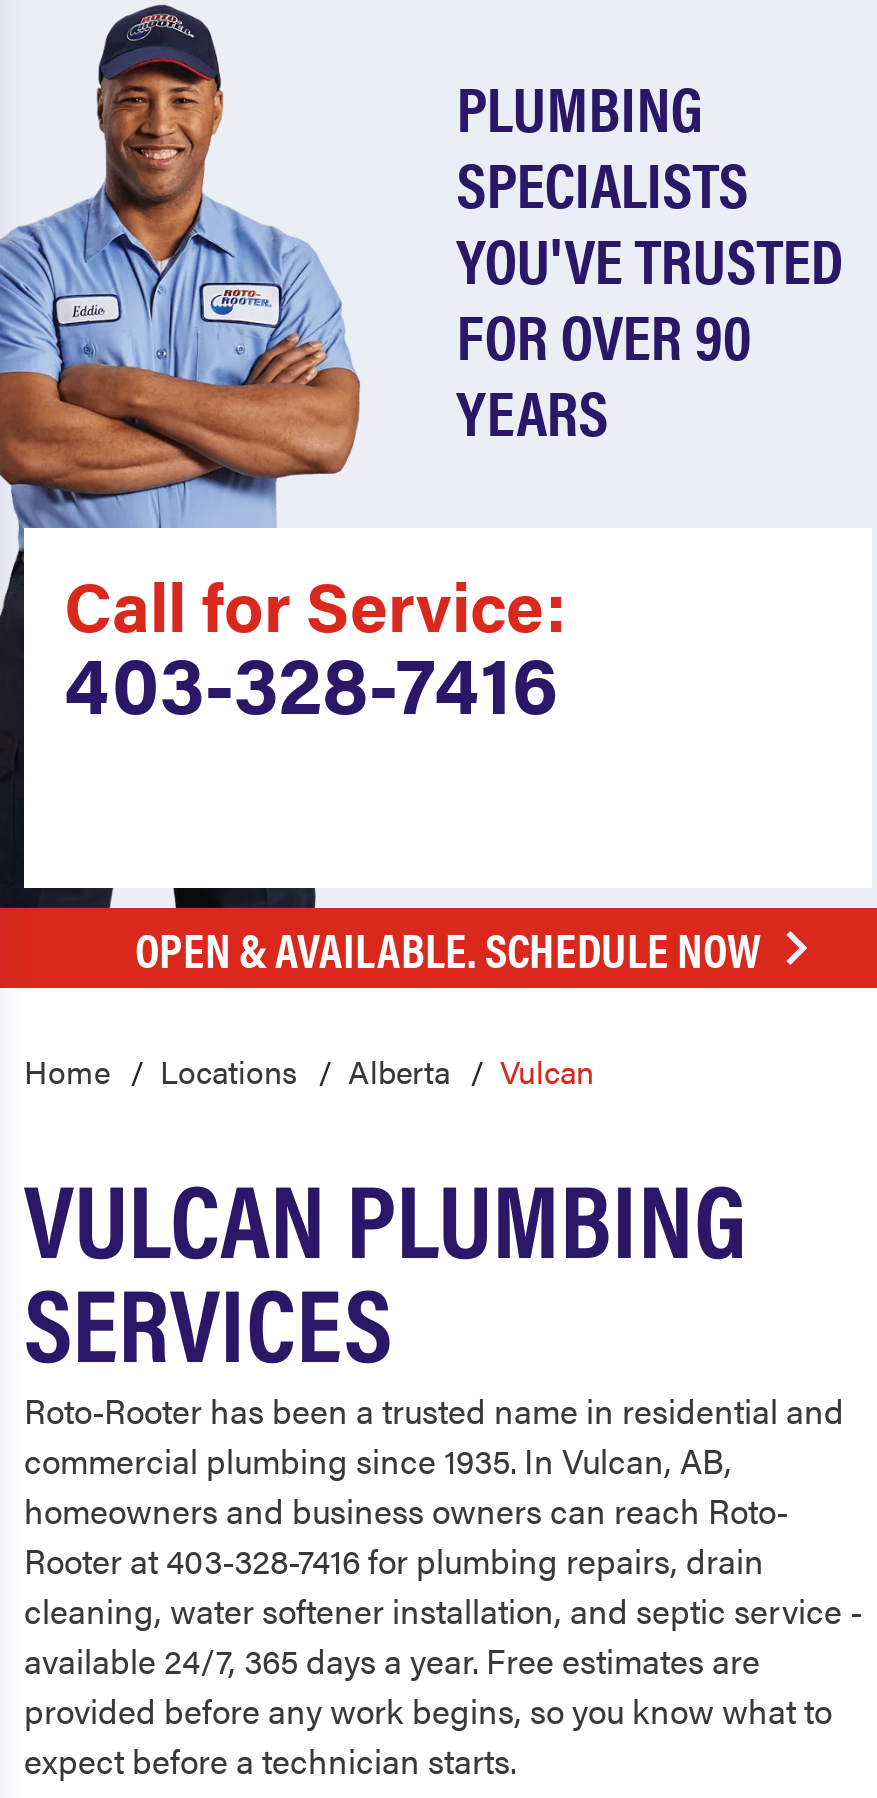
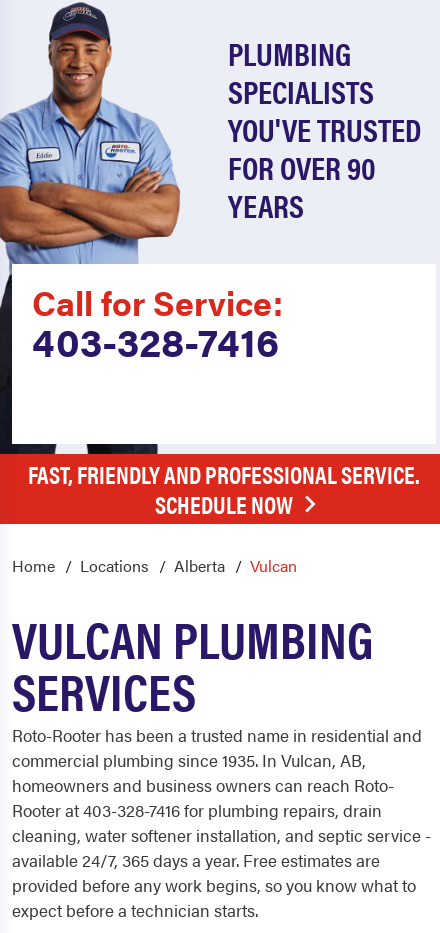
- OPEN & AVAILABLE. SCHEDULE NOW
+ FAST, FRIENDLY AND PROFESSIONAL SERVICE.
+ SCHEDULE NOW
